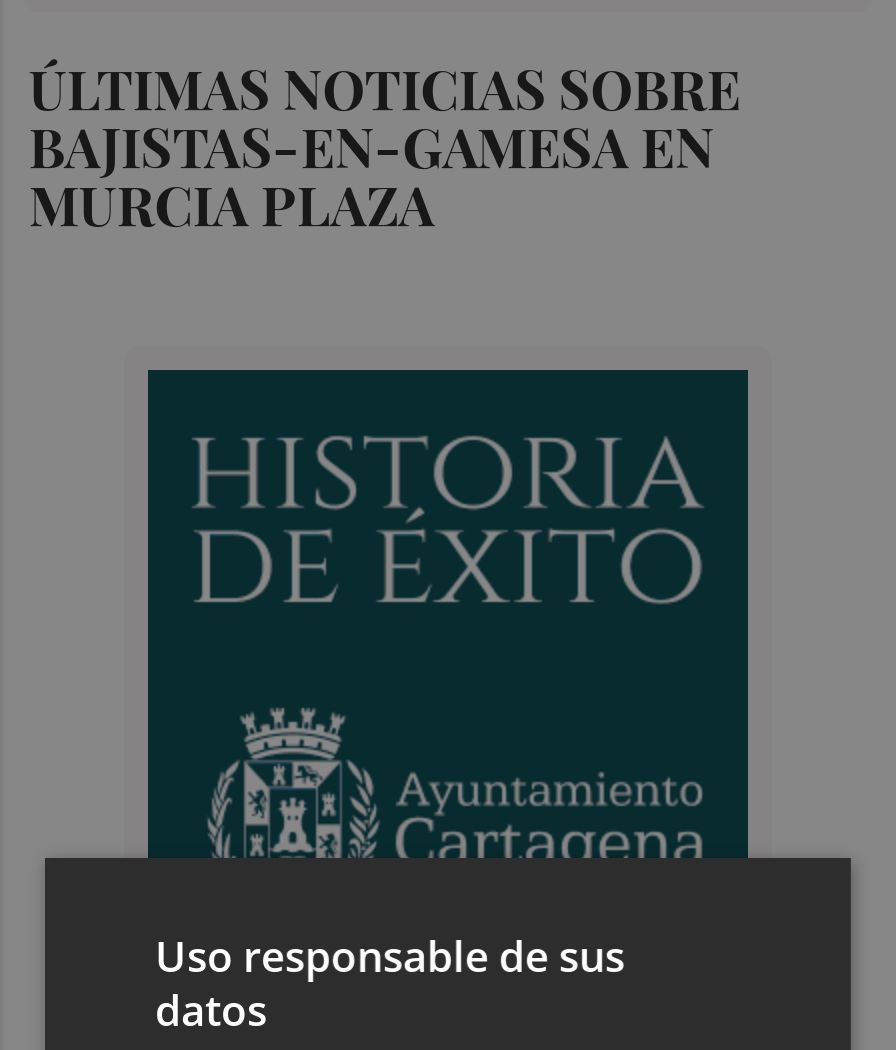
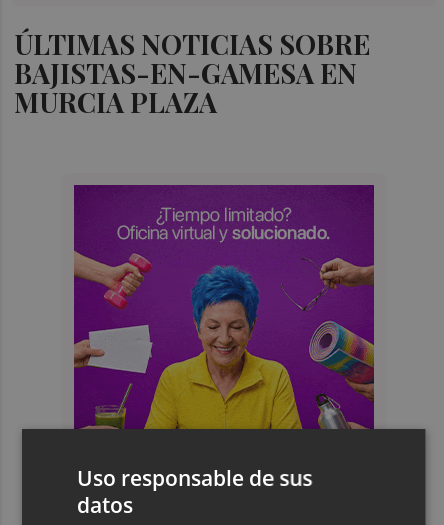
- [image]
+ [image]
